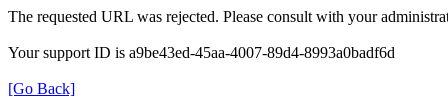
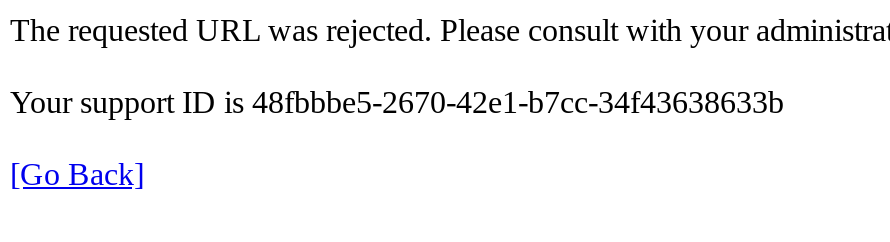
- Your support ID is a9be43ed-45aa-4007-89d4-8993a0badf6d
+ Your support ID is 48fbbbe5-2670-42e1-b7cc-34f43638633b
